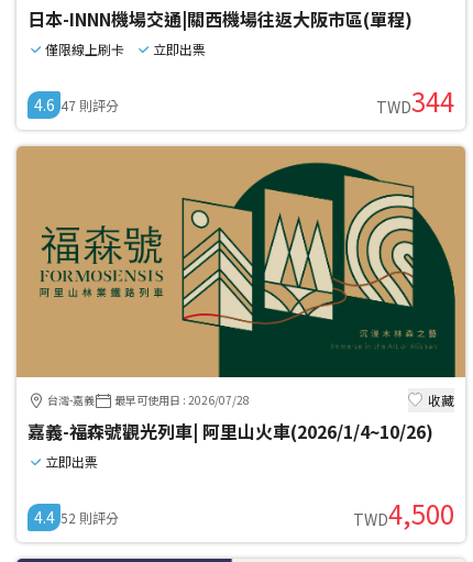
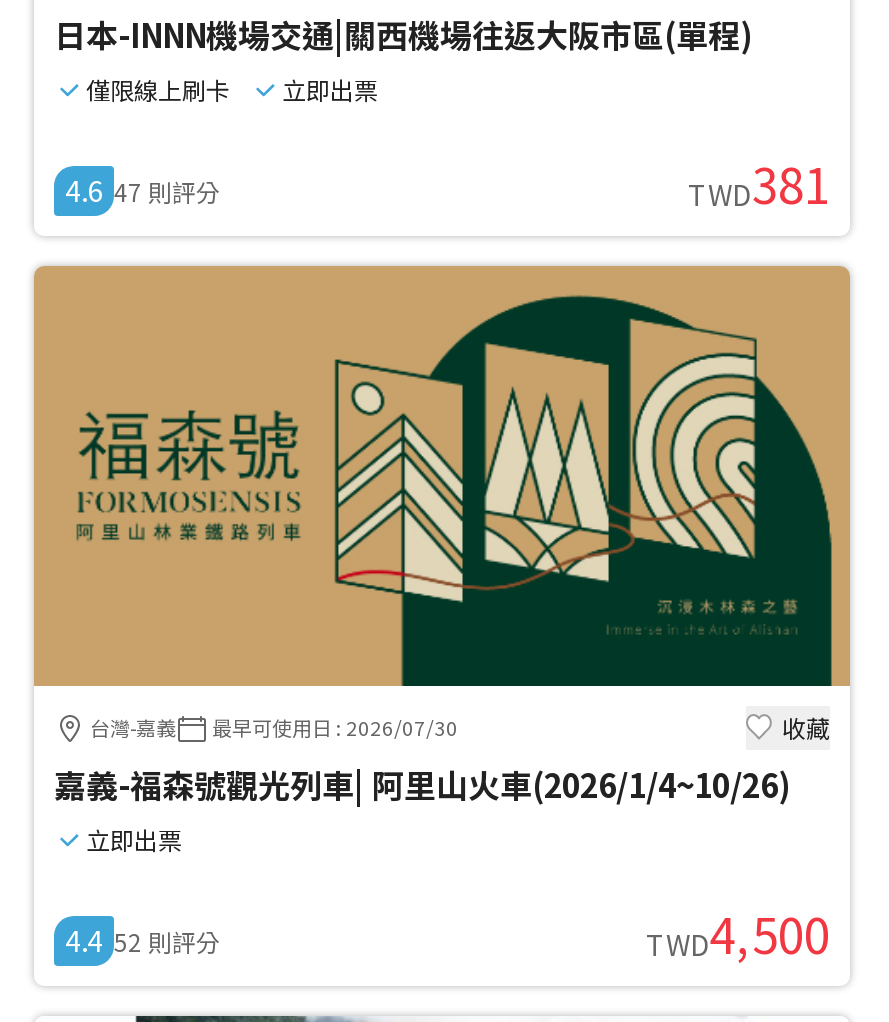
- TWD344
+ TWD381

- 最早可使用日: 2026/07/28
+ 最早可使用日: 2026/07/30
